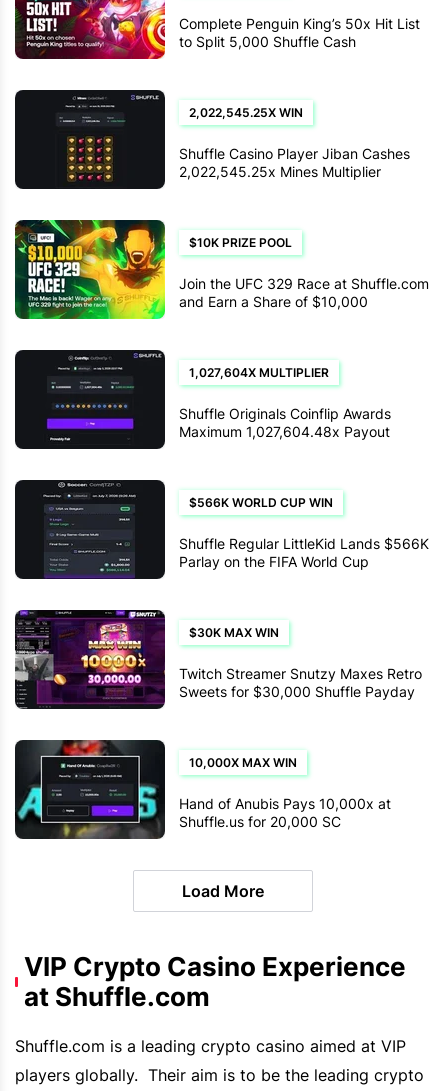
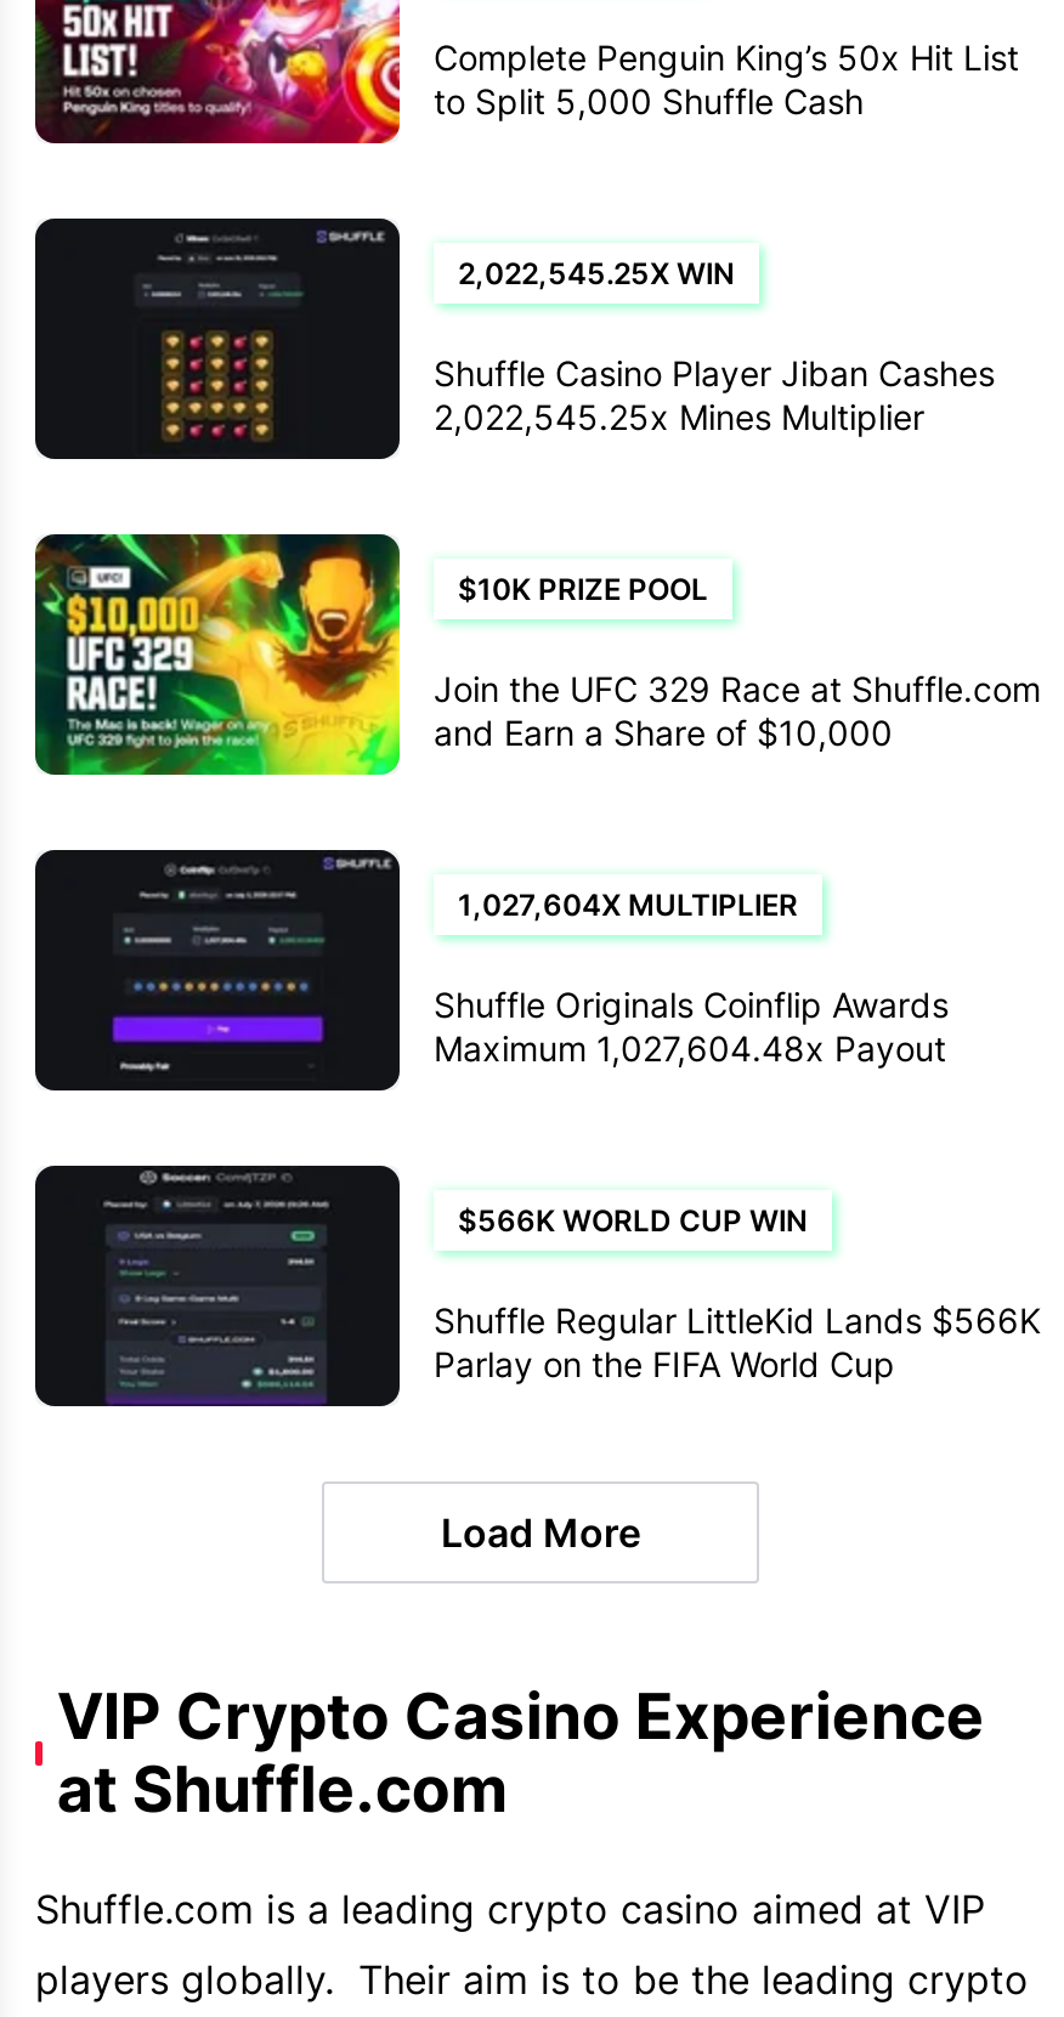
- [image]
- $30K MAX WIN
- Twitch Streamer Snutzy Maxes Retro
- Sweets for $30,000 Shuffle Payday

- [image]
- 10,000X MAX WIN
- Hand of Anubis Pays 10,000x at
- Shuffle.us for 20,000 SC
